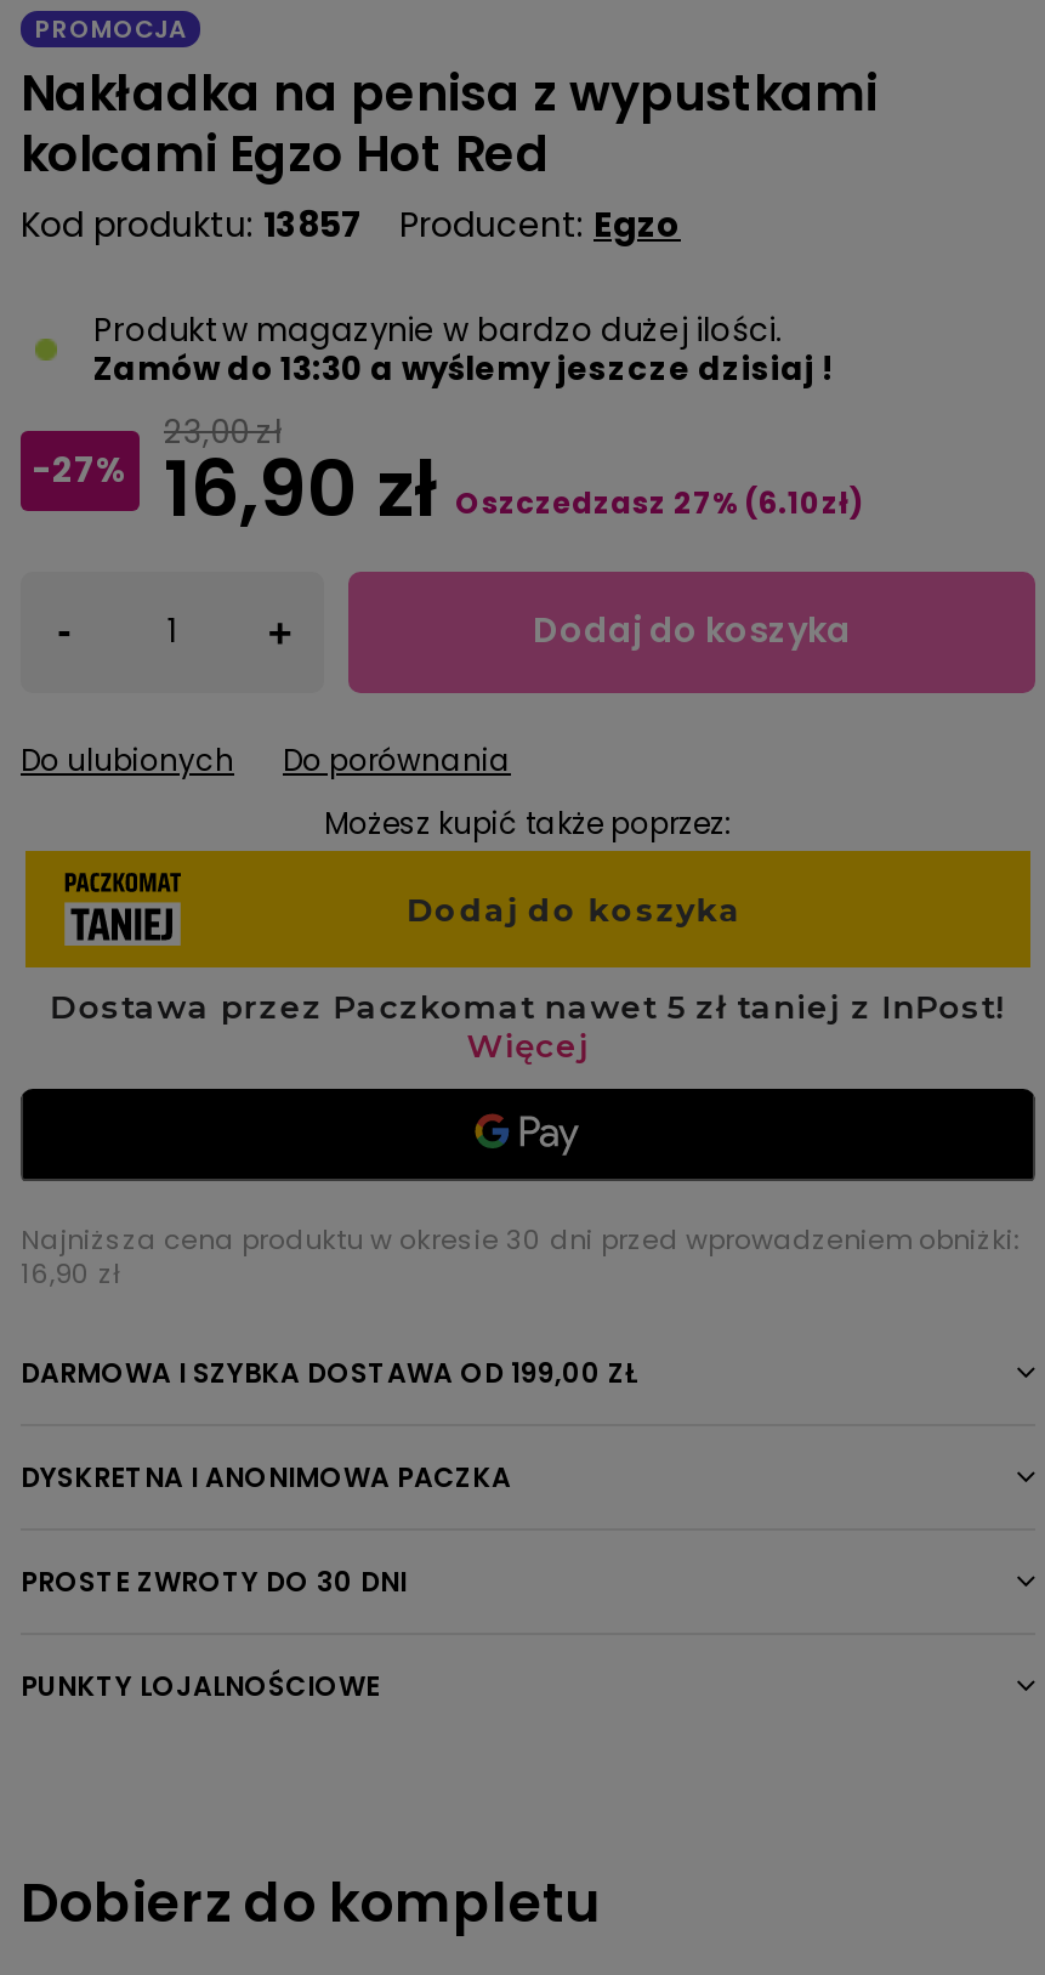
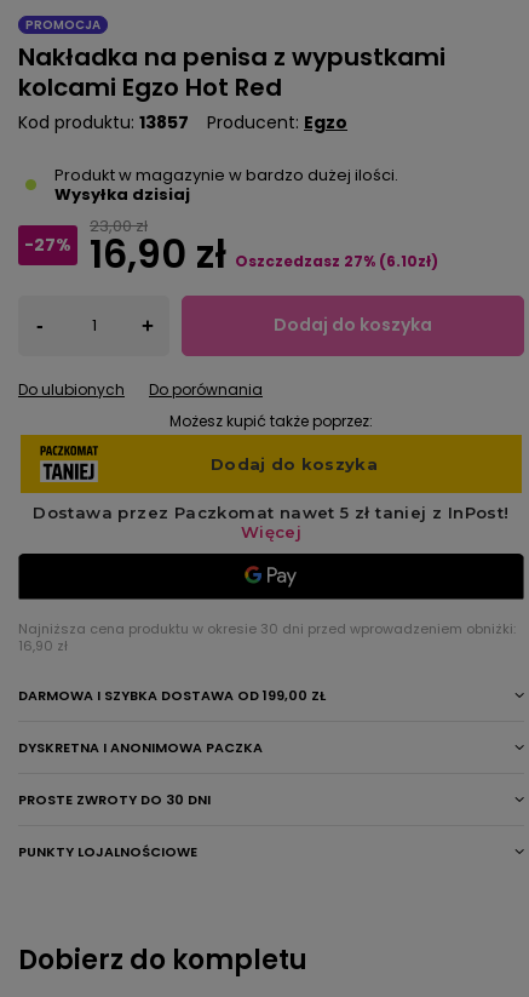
- Zamów do 13:30 a wyślemy jeszcze dzisiaj !
+ Wysyłka dzisiaj
